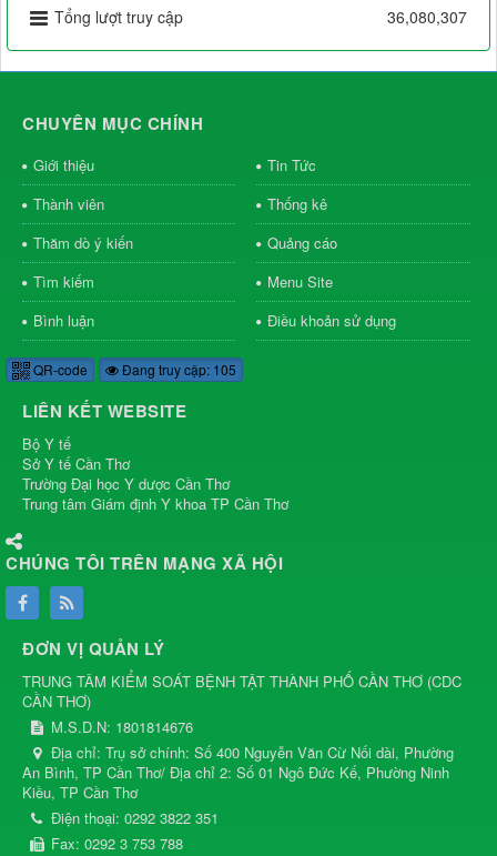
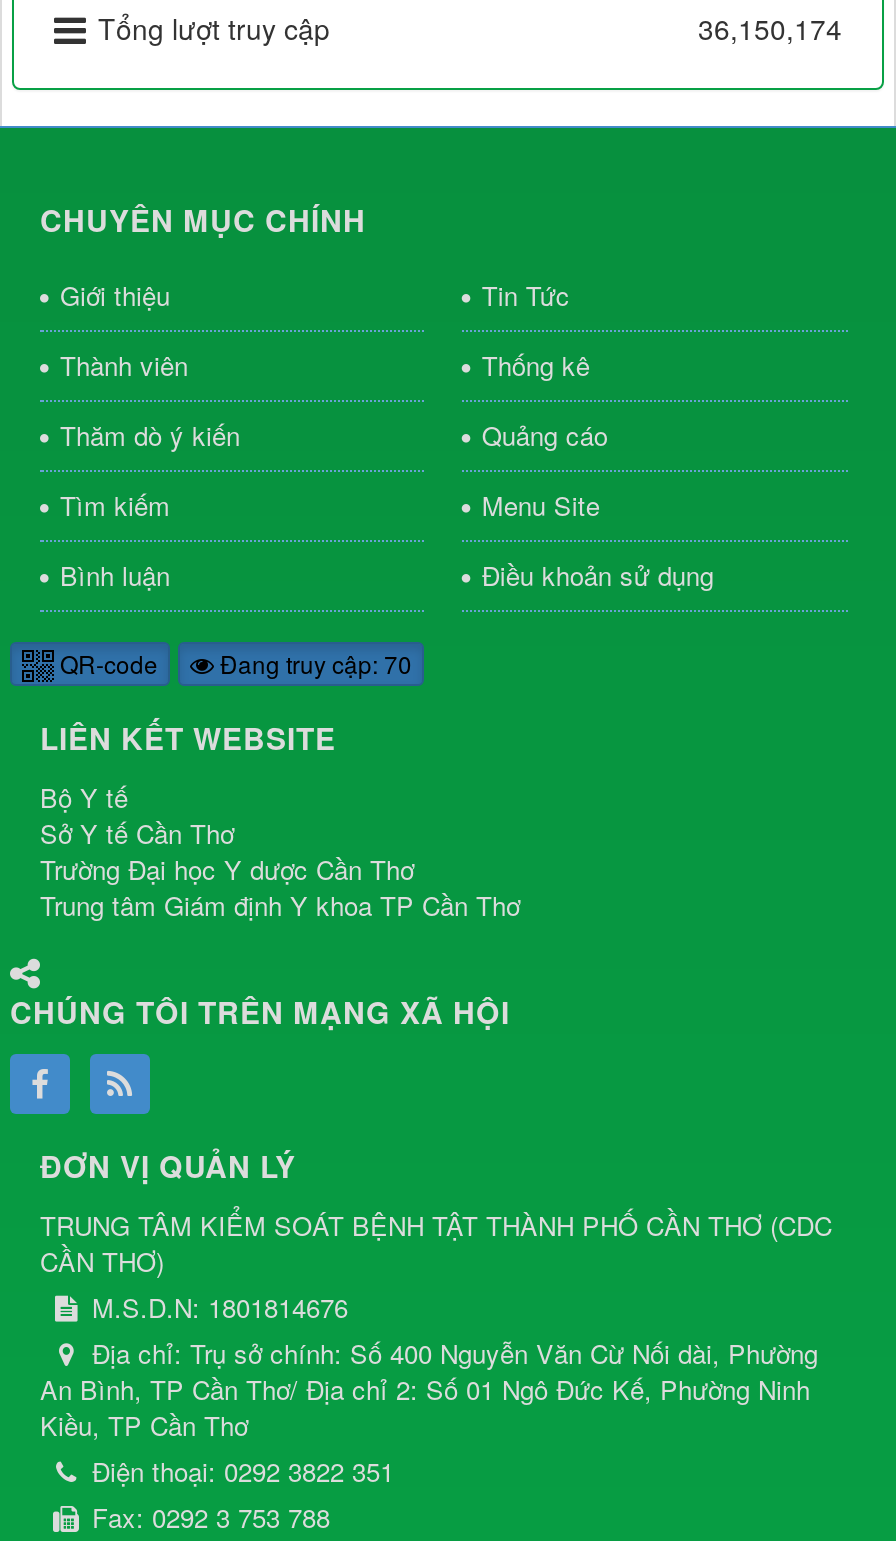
- 36,080,307
+ 36,150,174

- QR-code Đang truy cập: 105
+ QR-code Đang truy cập: 70
